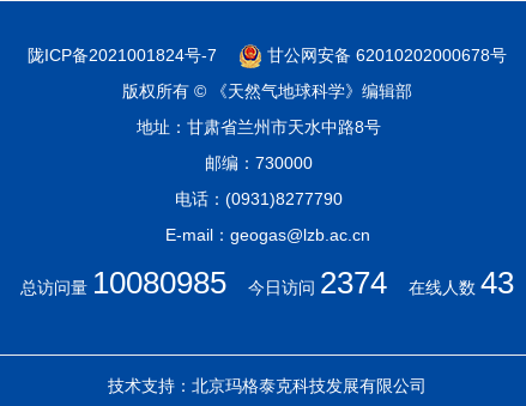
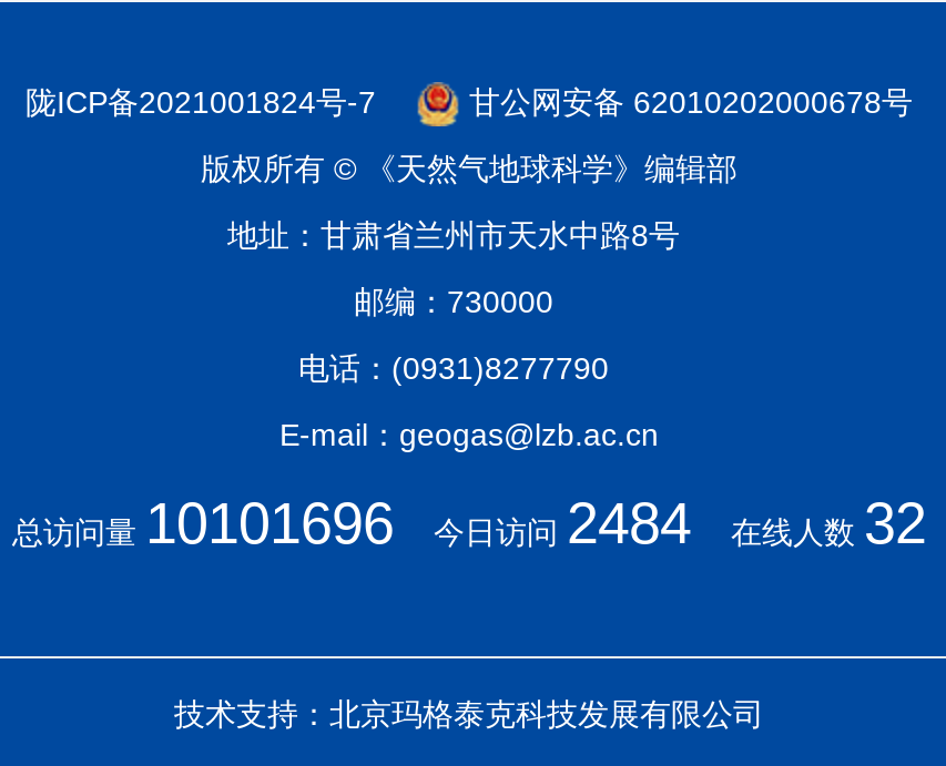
- 总访问量10080985今日访问2374在线人数43
+ 总访问量10101696今日访问2484在线人数32
